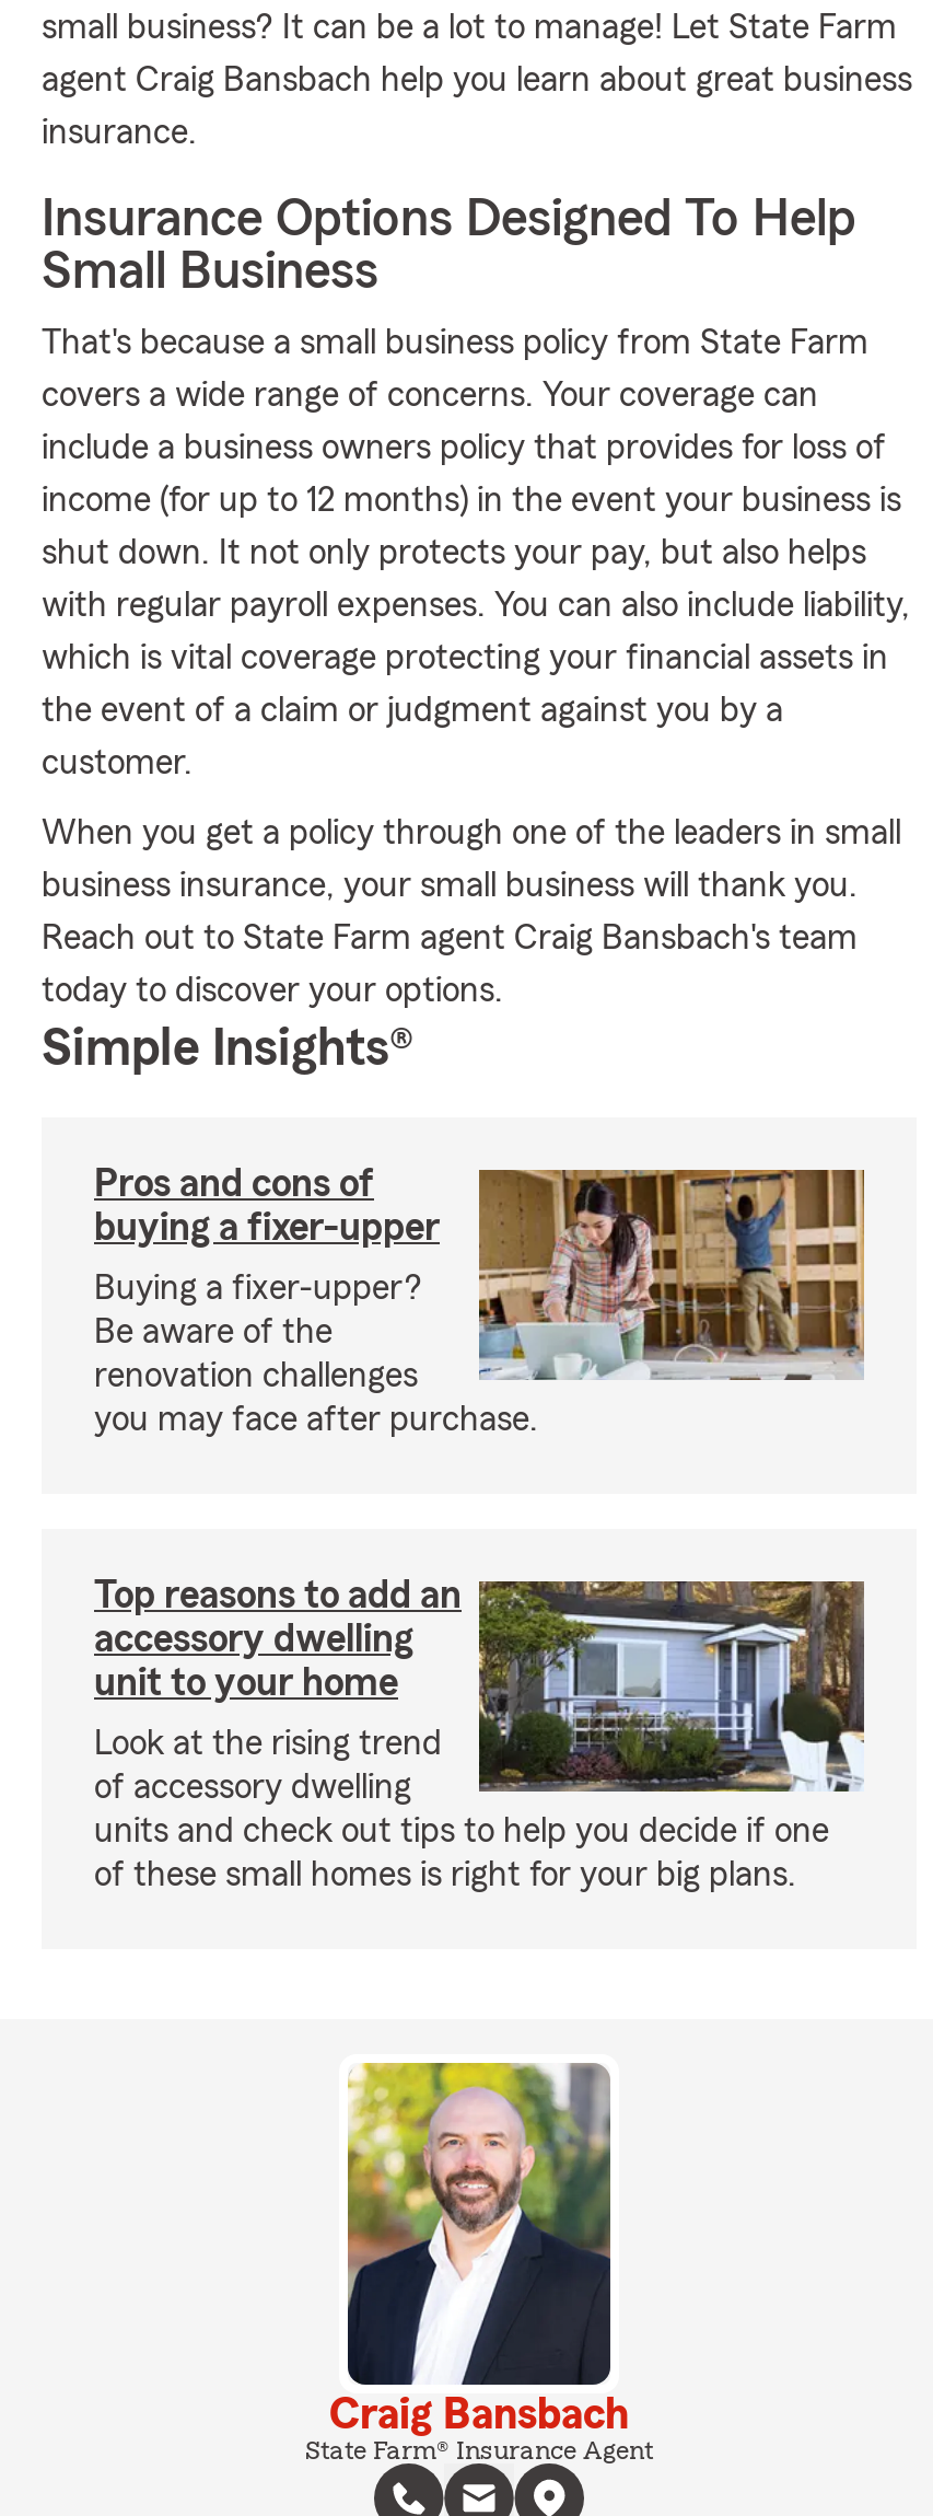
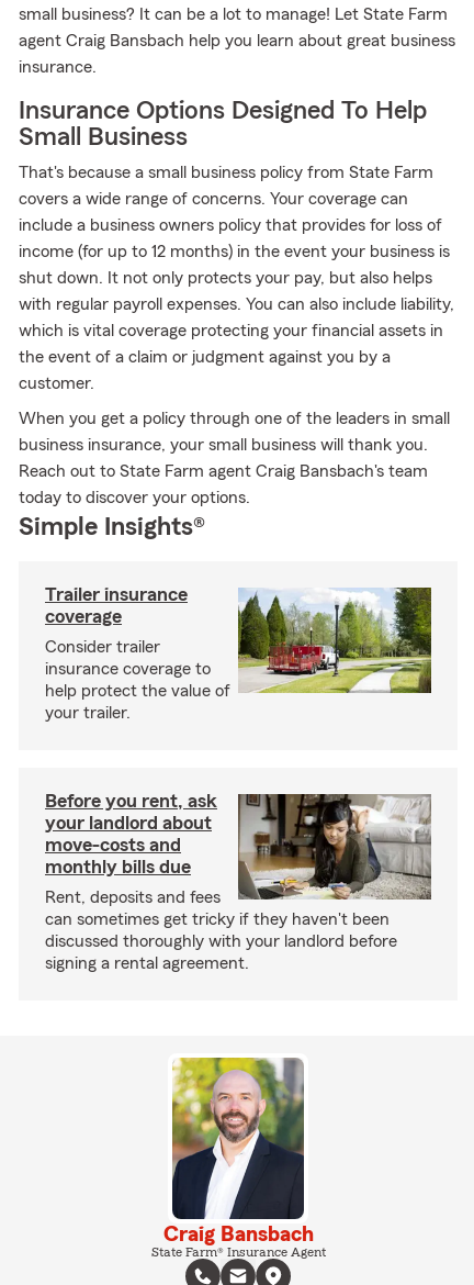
- Pros and cons of
- buying a fixer-upper
+ Trailer insurance
+ coverage

- [image]
- Buying a fixer-upper?
- Be aware of the
- renovation challenges
- you may face after purchase.
+ [image]
+ Consider trailer
+ insurance coverage to
+ help protect the value of
+ your trailer.

- Top reasons to add an
- accessory dwelling
- unit to your home
+ Before you rent, ask
+ your landlord about
+ move-costs and
+ monthly bills due

- [image]
- Look at the rising trend
- of accessory dwelling
- units and check out tips to help you decide if one
- of these small homes is right for your big plans.
+ [image]
+ Rent, deposits and fees
+ can sometimes get tricky if they haven't been
+ discussed thoroughly with your landlord before
+ signing a rental agreement.
